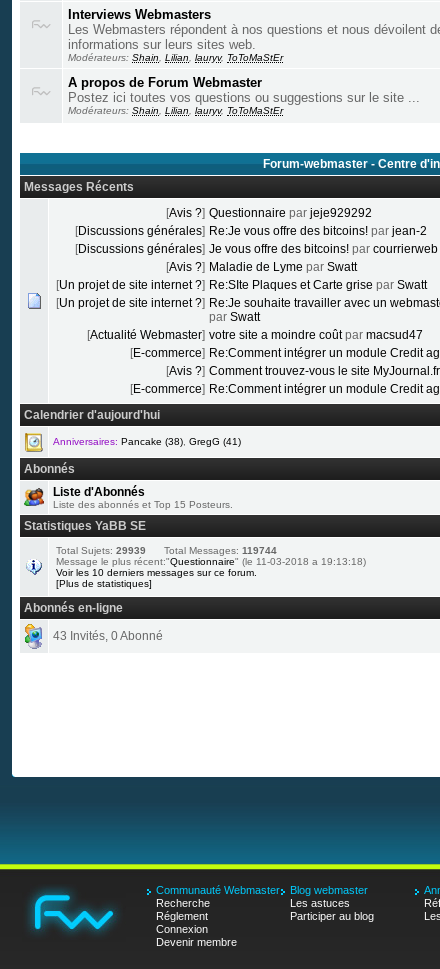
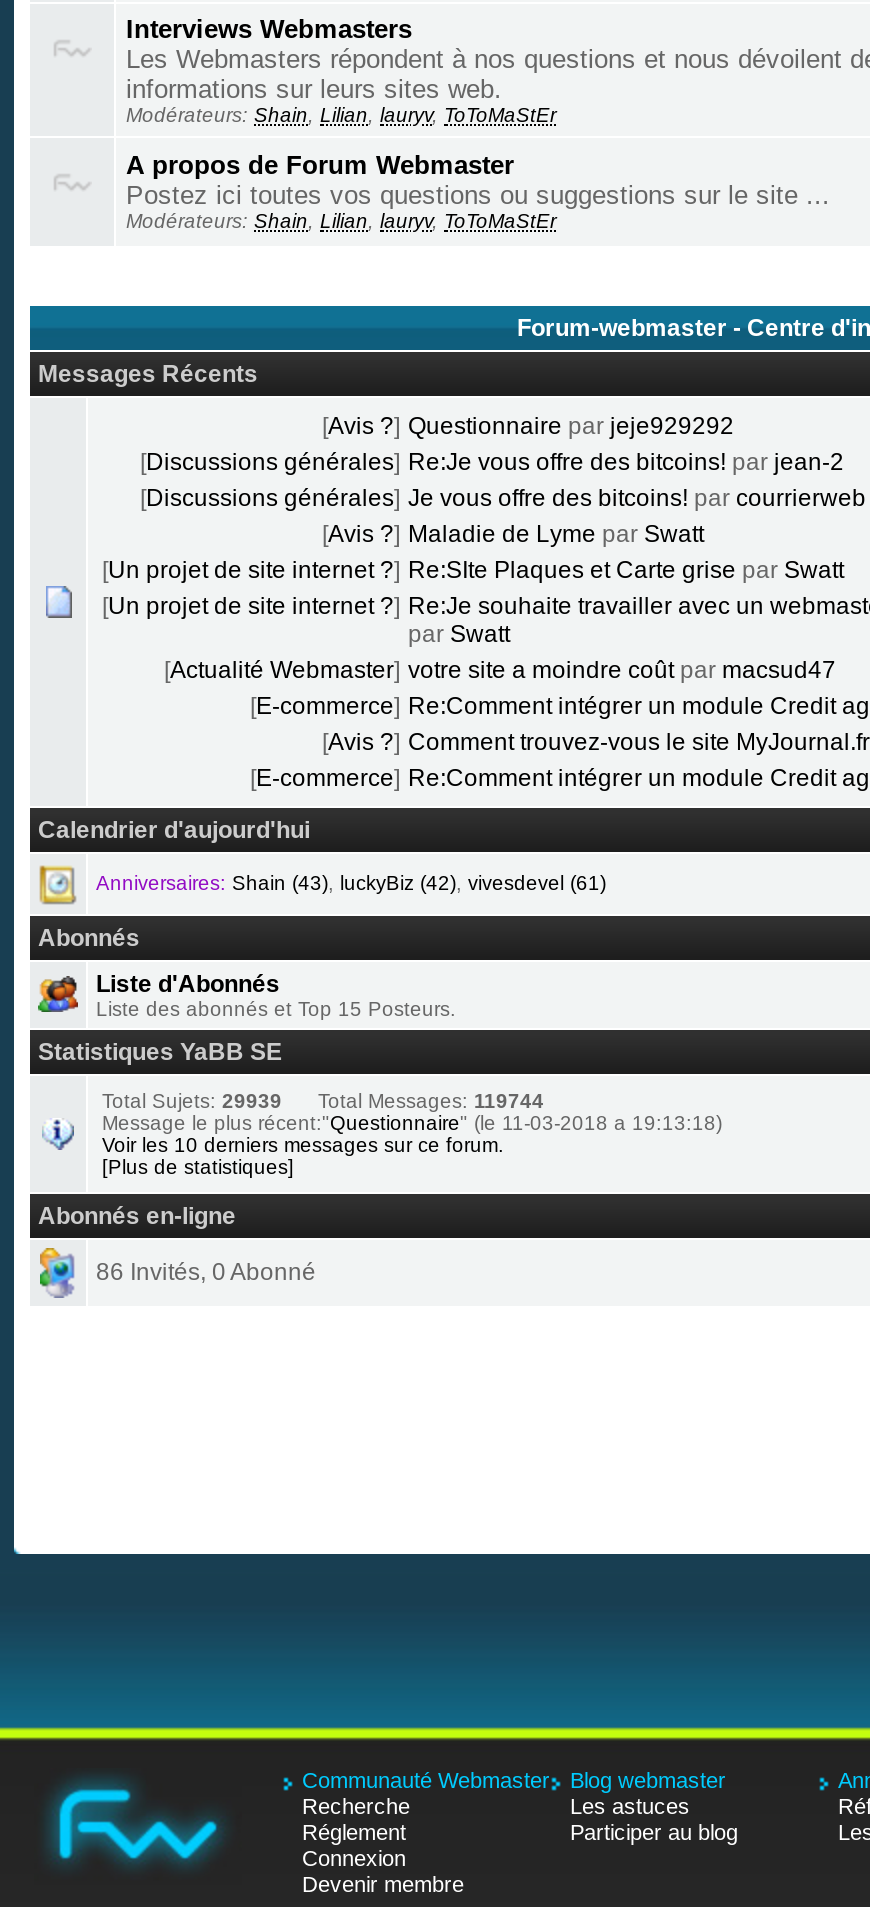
- Anniversaires: Pancake (38), GregG (41)
+ Anniversaires: Shain (43), luckyBiz (42), vivesdevel (61)

- 43 Invités, 0 Abonné
+ 86 Invités, 0 Abonné
